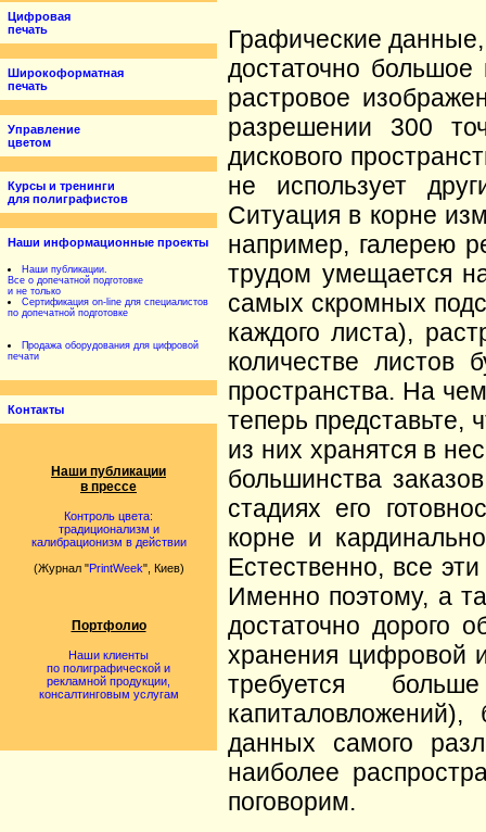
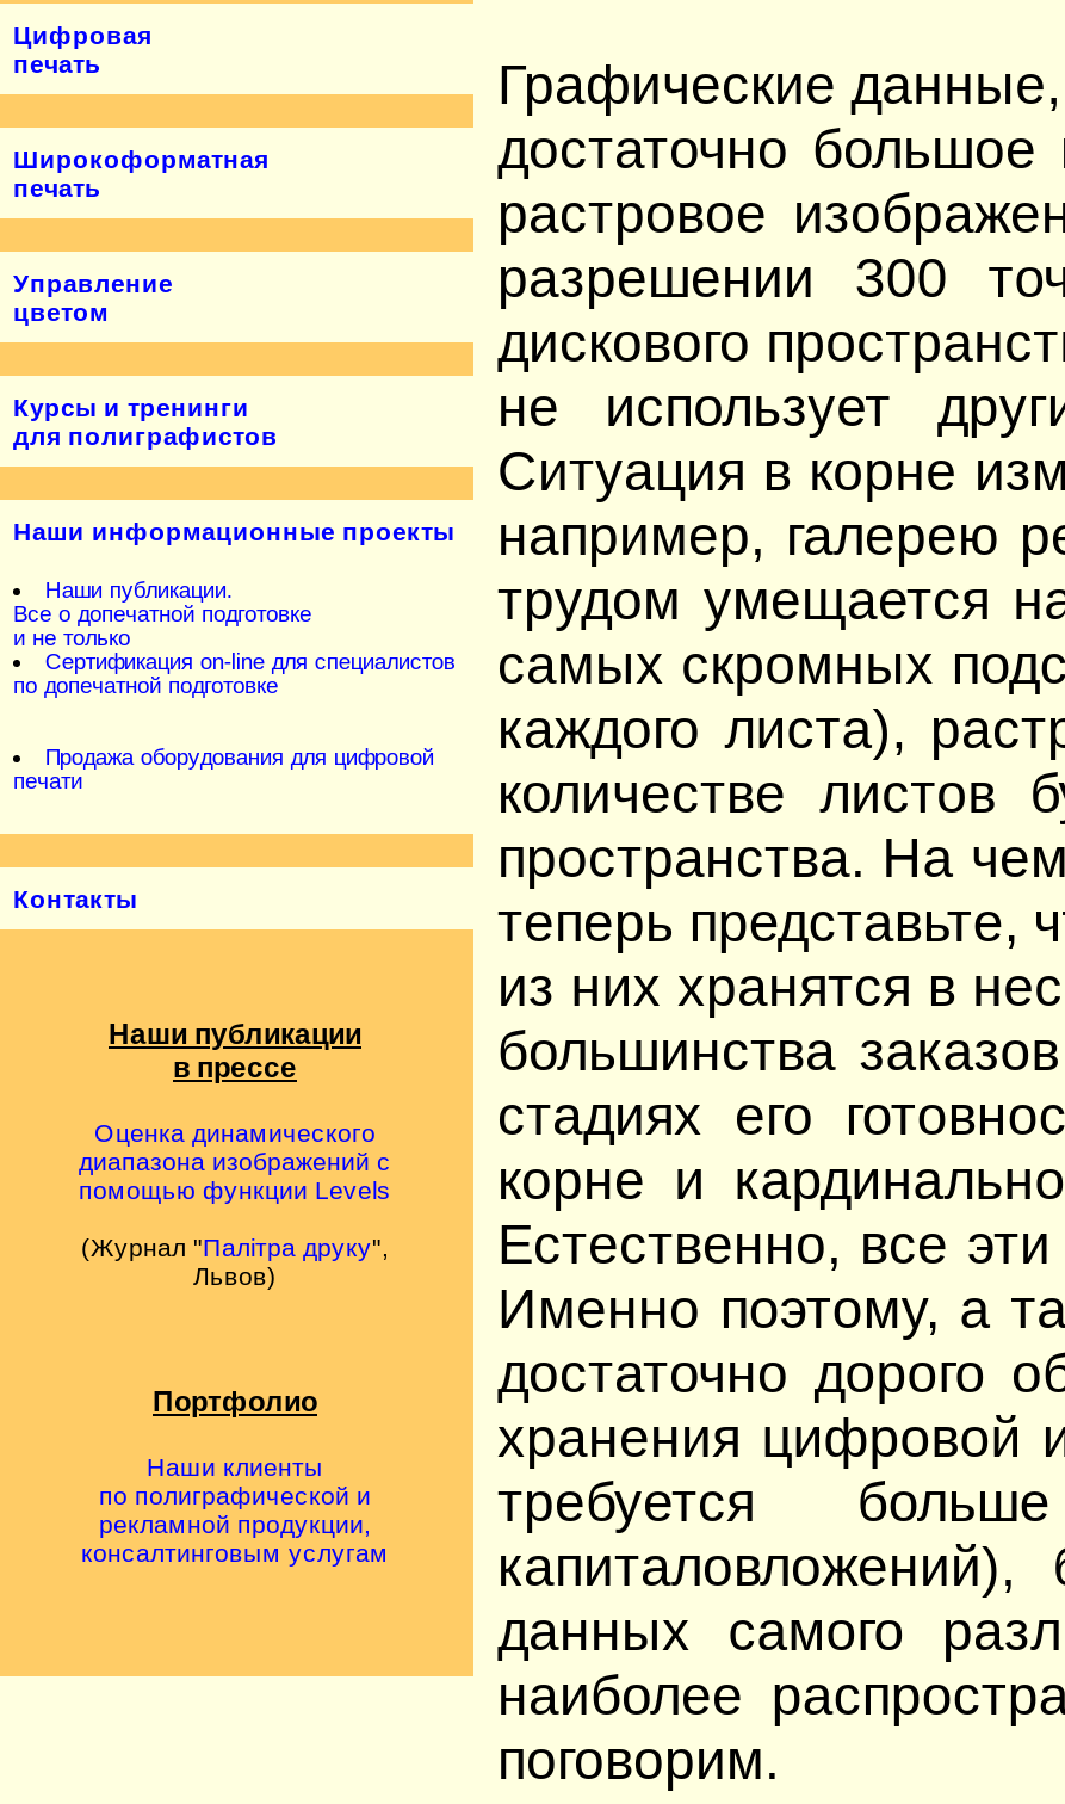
- Контроль цвета:
- традиционализм и
- калибрационизм в действии
+ Оценка динамического
+ диапазона изображений с
+ помощью функции Levels

- (Журнал "PrintWeek", Киев)
+ (Журнал "Палітра друку",
+ Львов)
